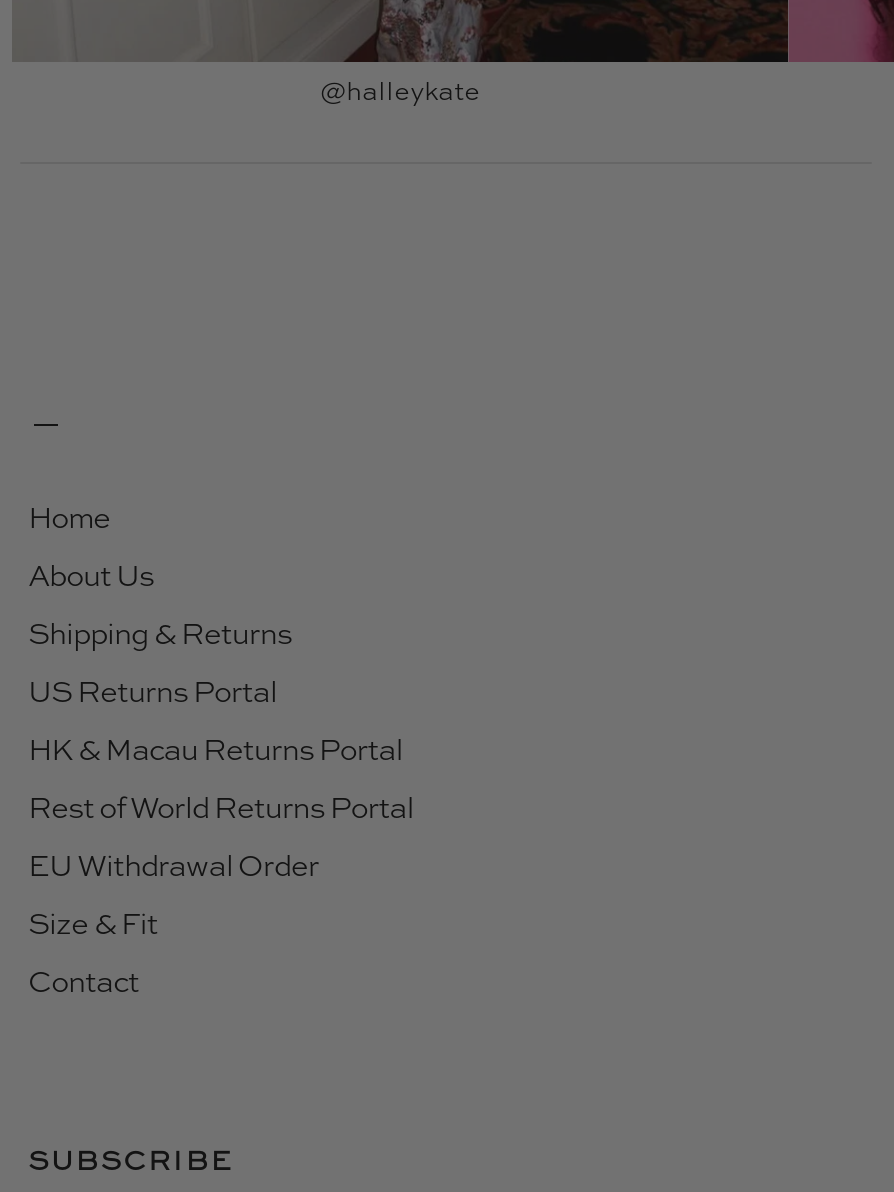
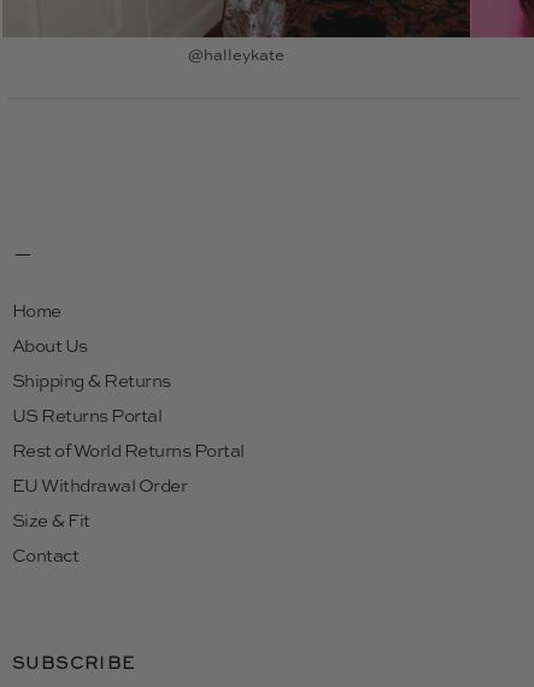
- HK & Macau Returns Portal
